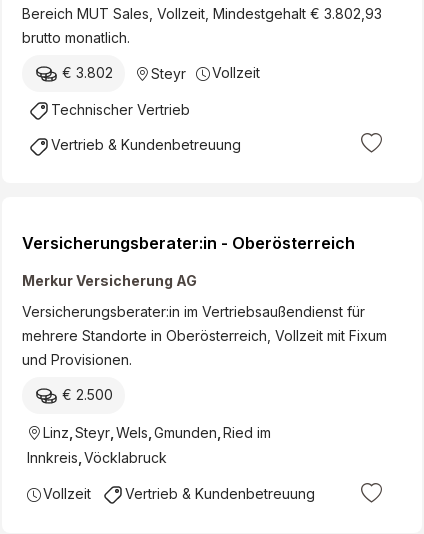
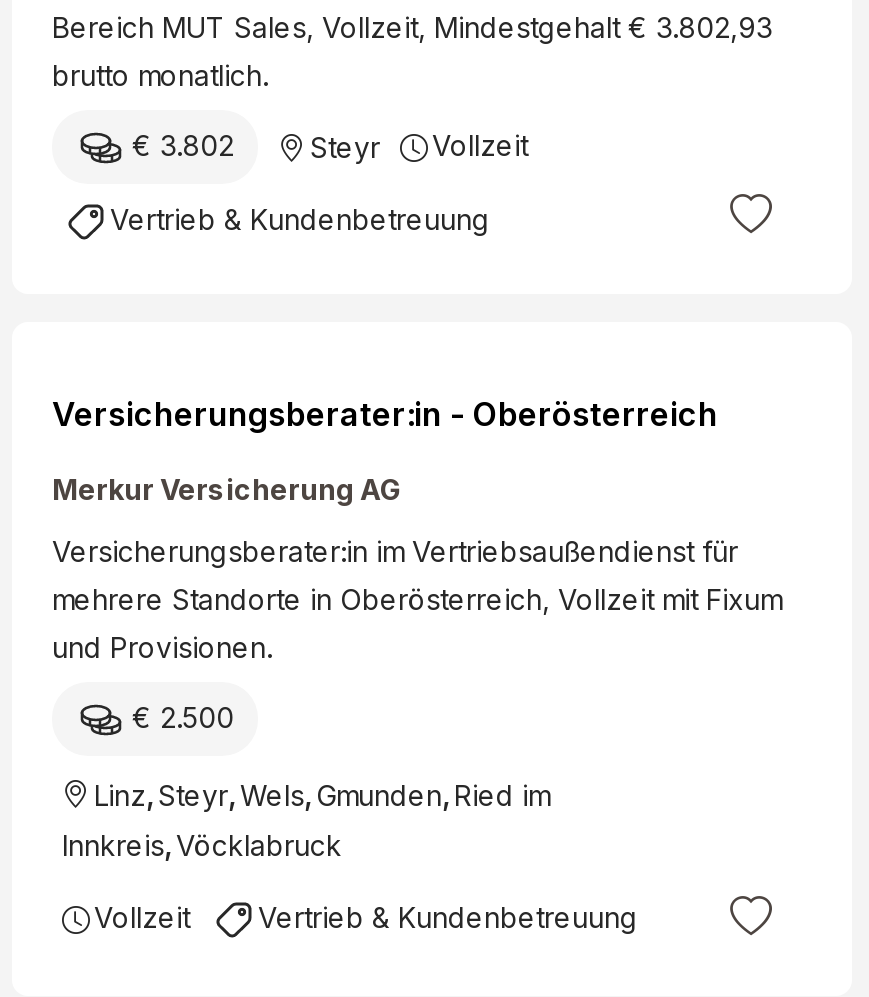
- Technischer Vertrieb
